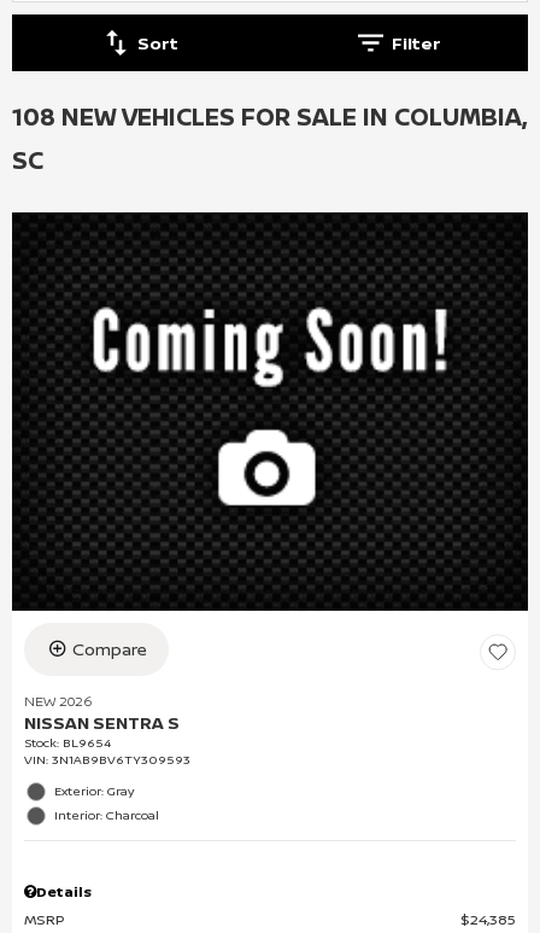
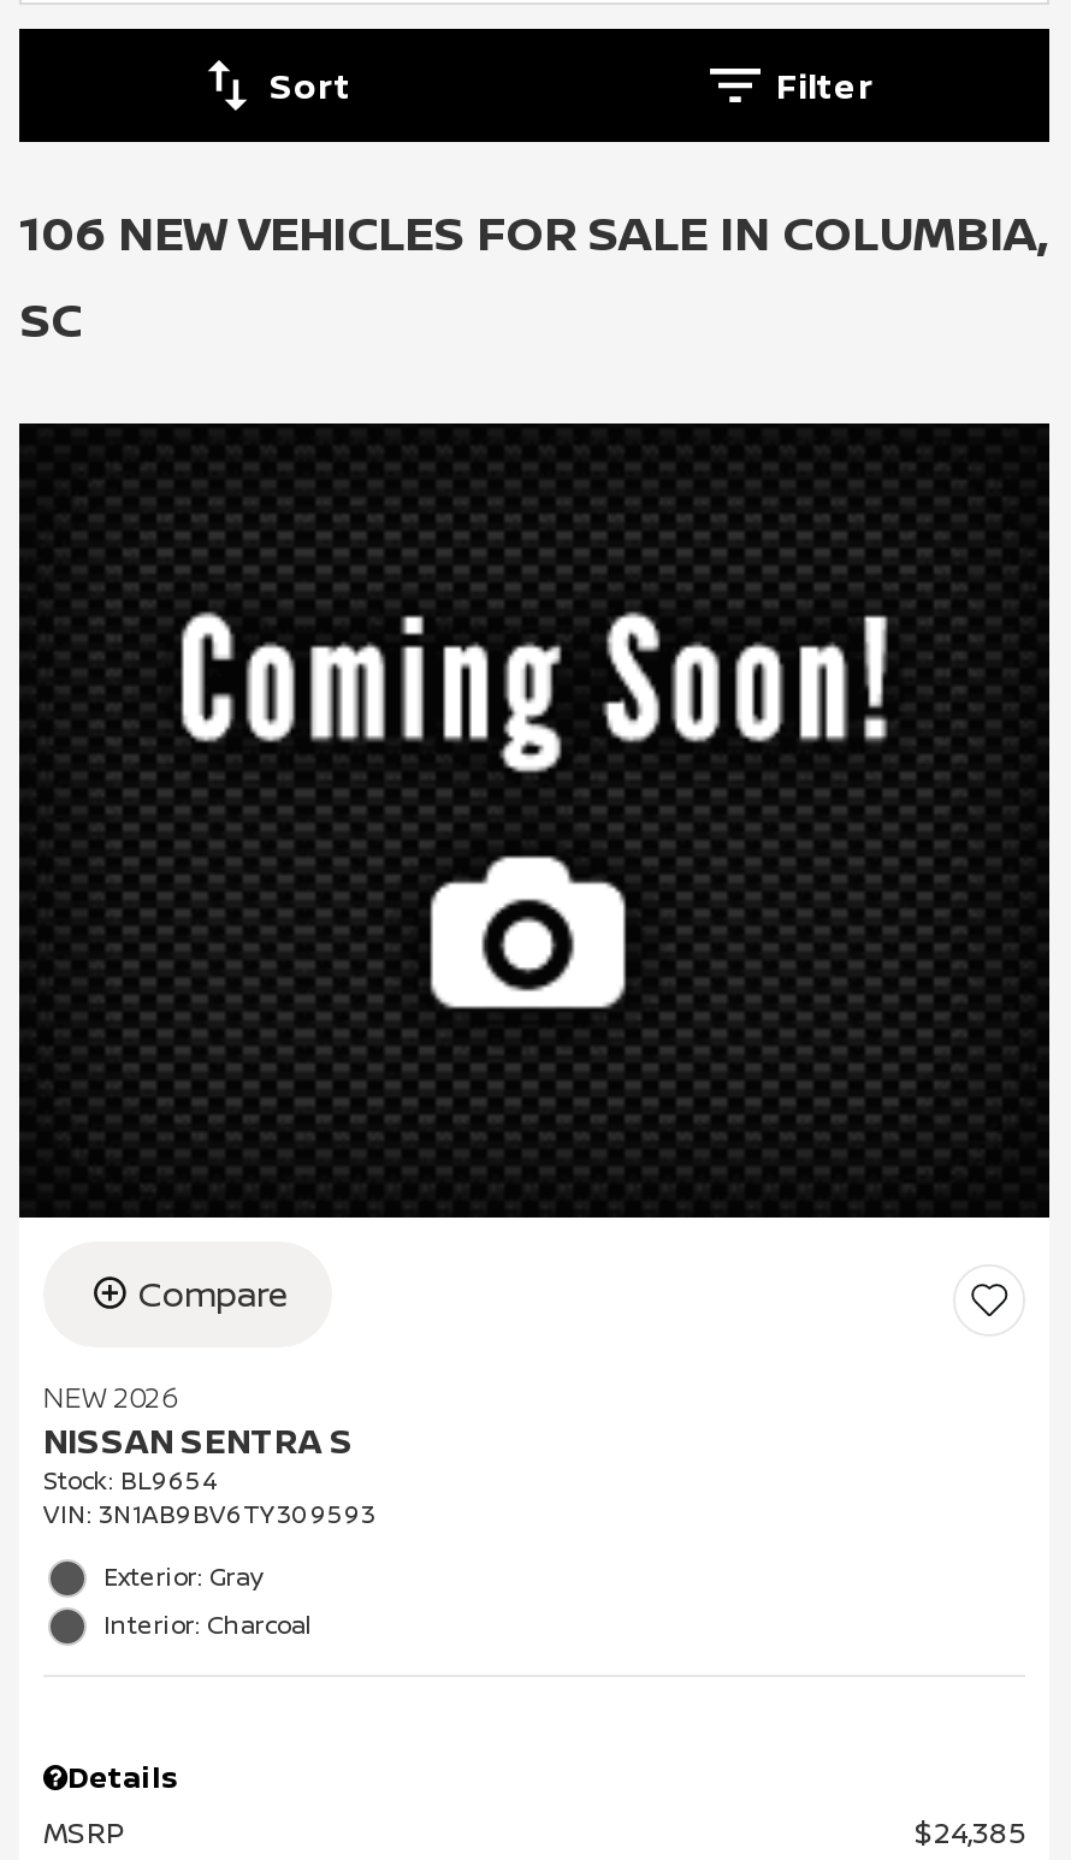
- 108 NEW VEHICLES FOR SALE IN COLUMBIA,
+ 106 NEW VEHICLES FOR SALE IN COLUMBIA,
